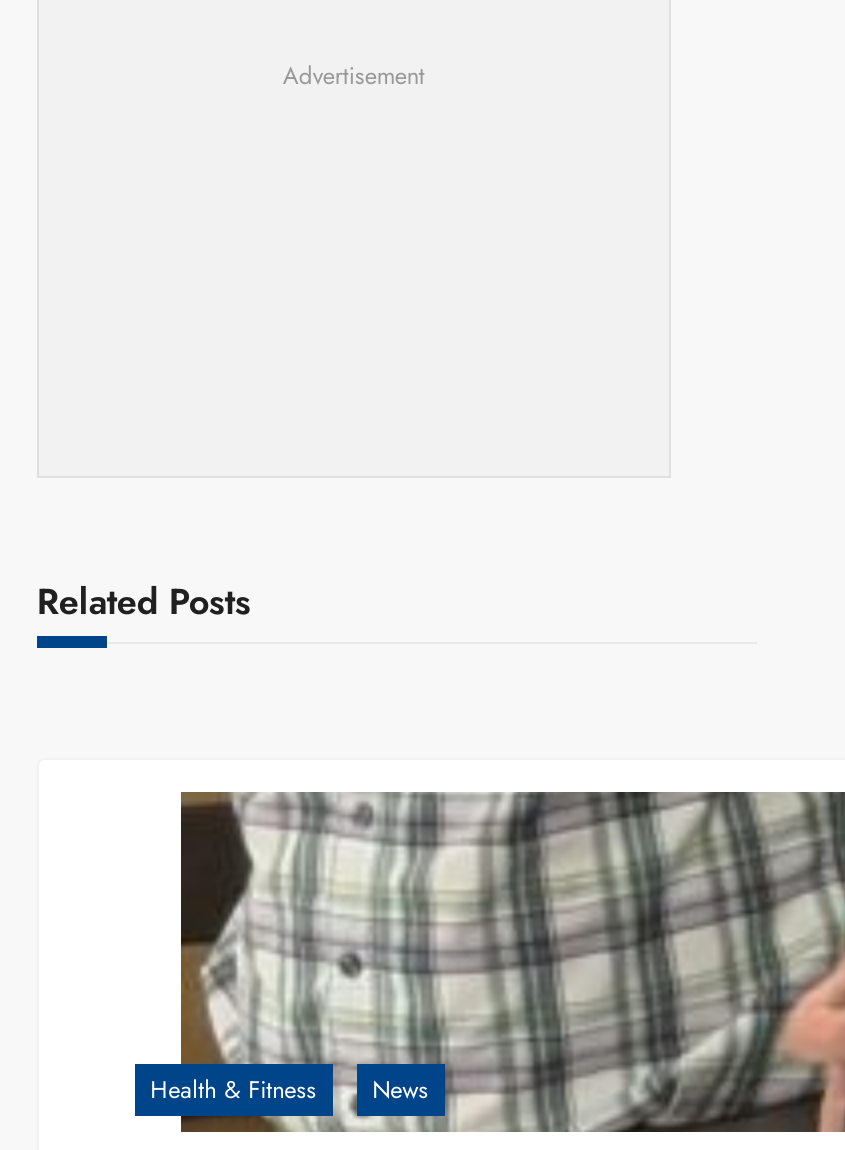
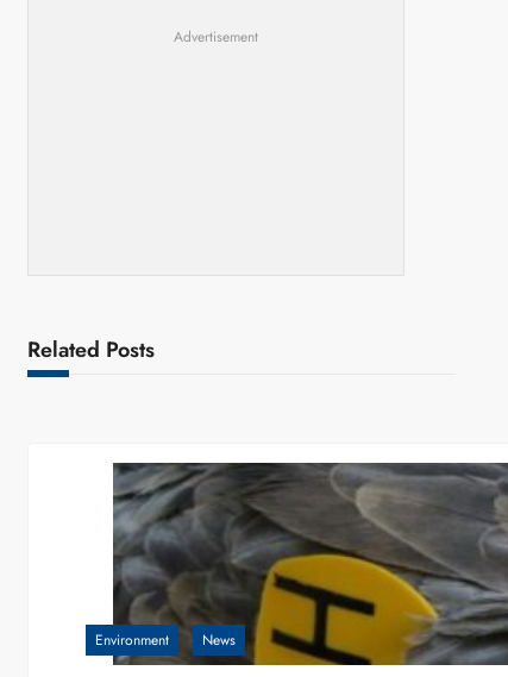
- [image]
- Health & Fitness
+ [image]
+ Environment
